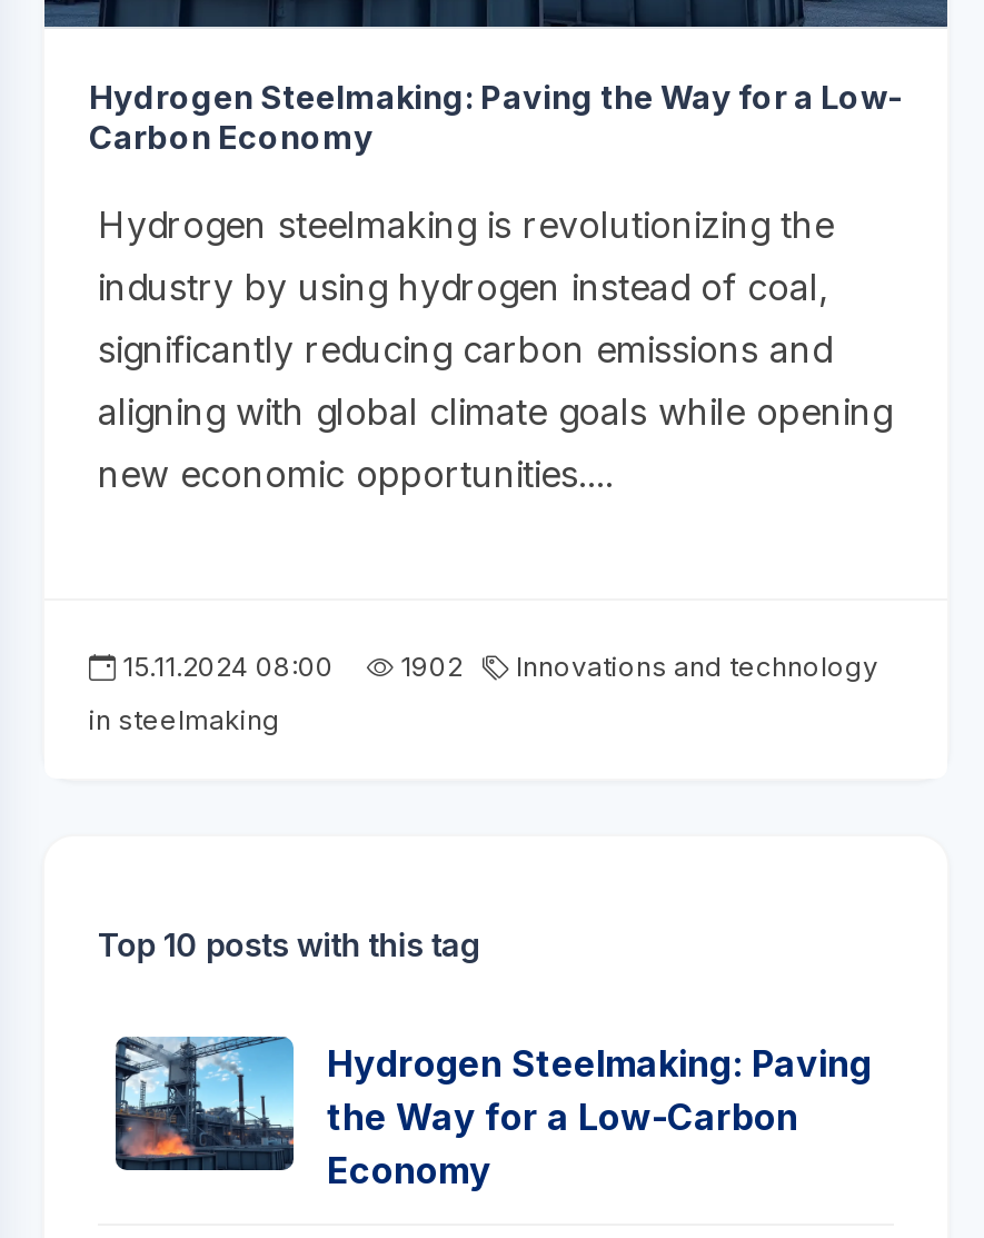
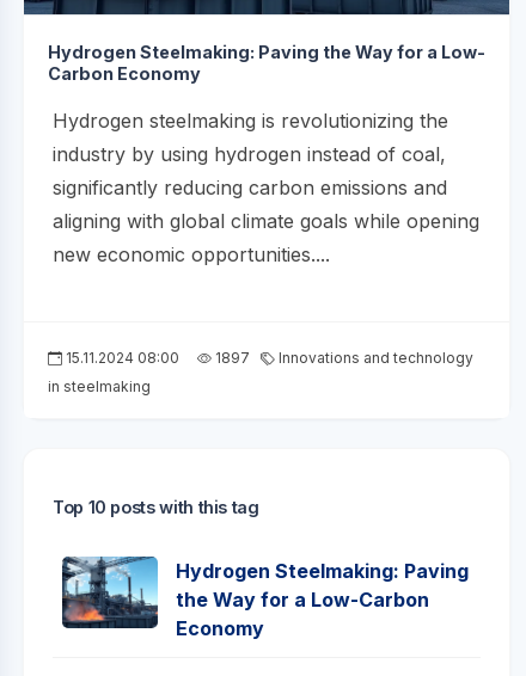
- 15.11.2024 08:00 1902 Innovations and technology
+ 15.11.2024 08:00 1897 Innovations and technology
